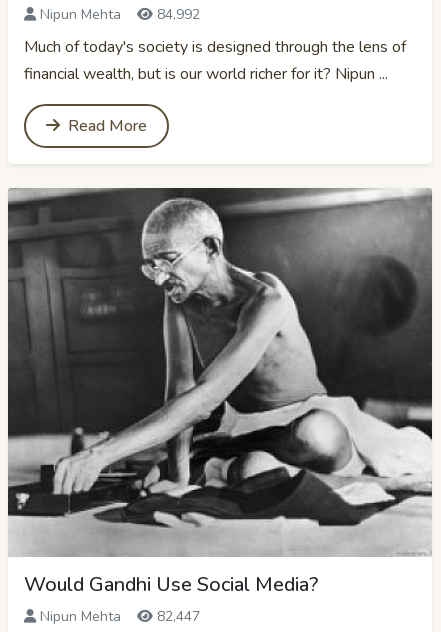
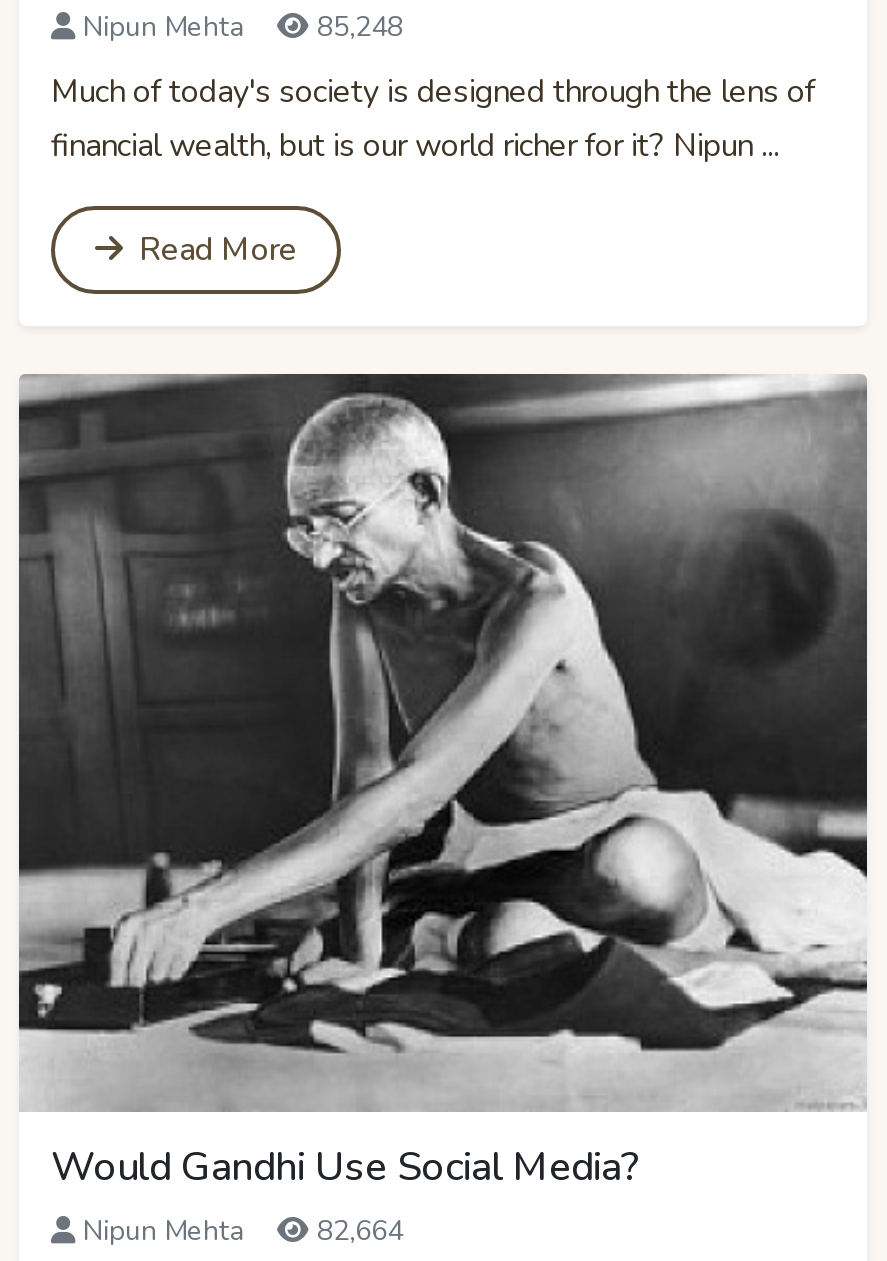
- Nipun Mehta 84,992
+ Nipun Mehta 85,248

- Nipun Mehta 82,447
+ Nipun Mehta 82,664
